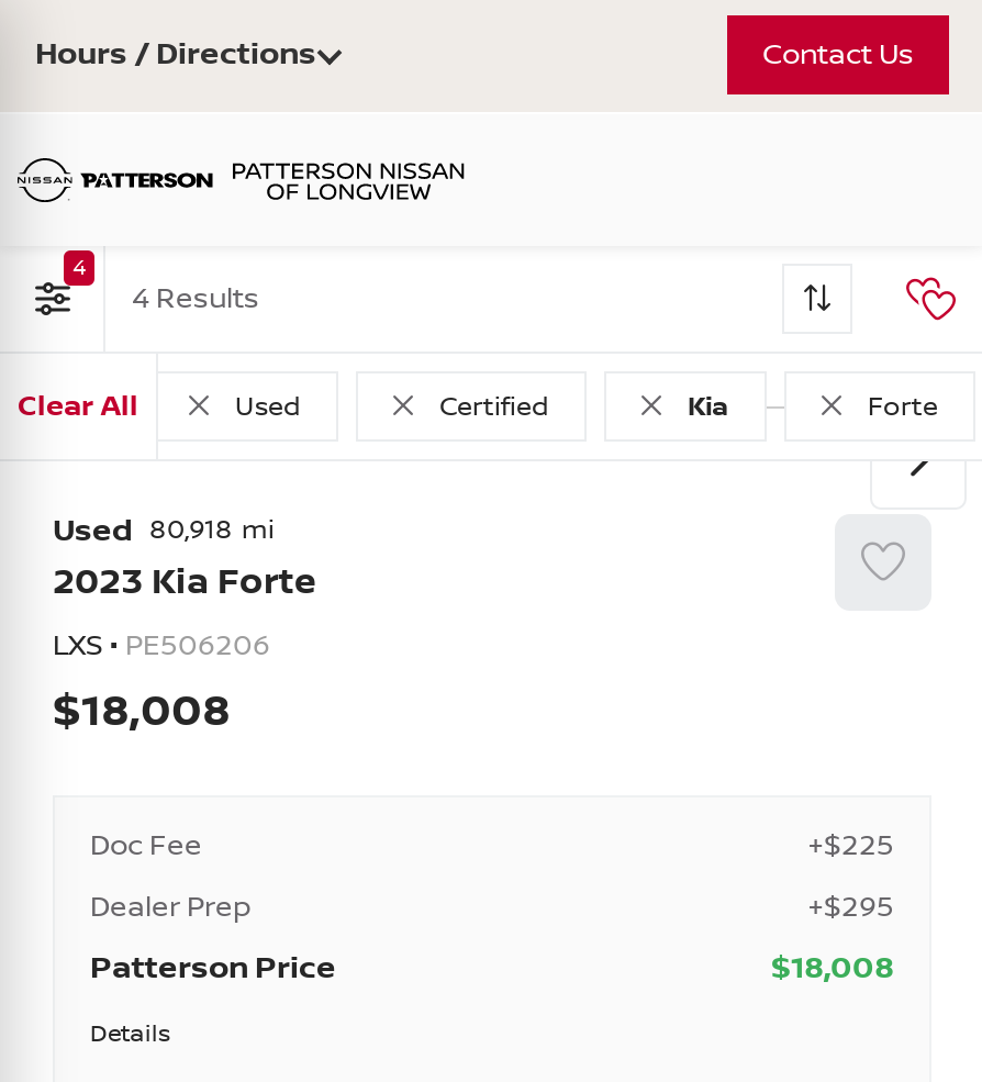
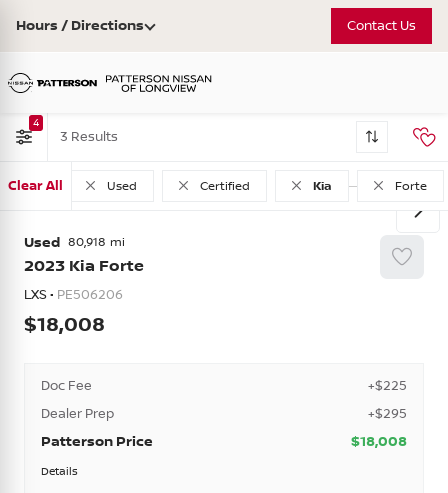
- 4
+ 3
